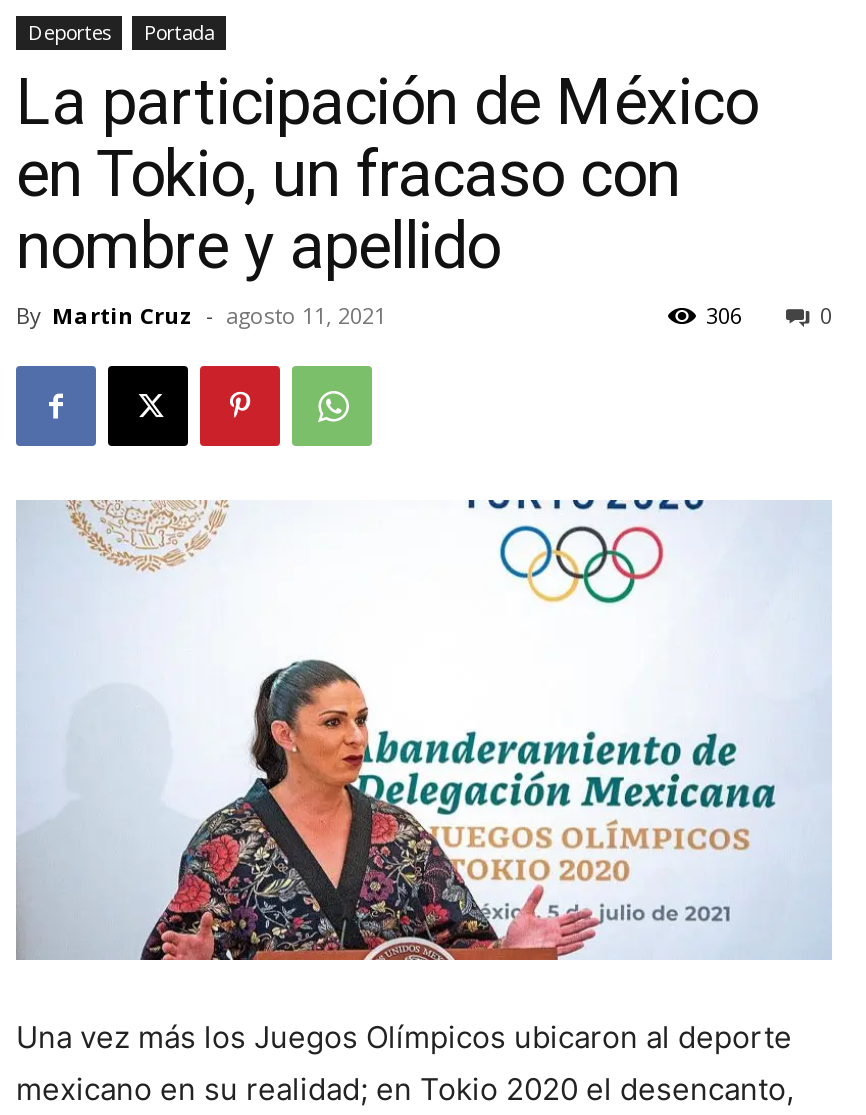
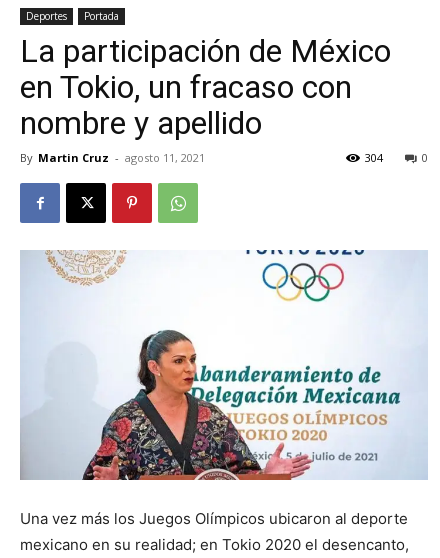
- 306
+ 304
